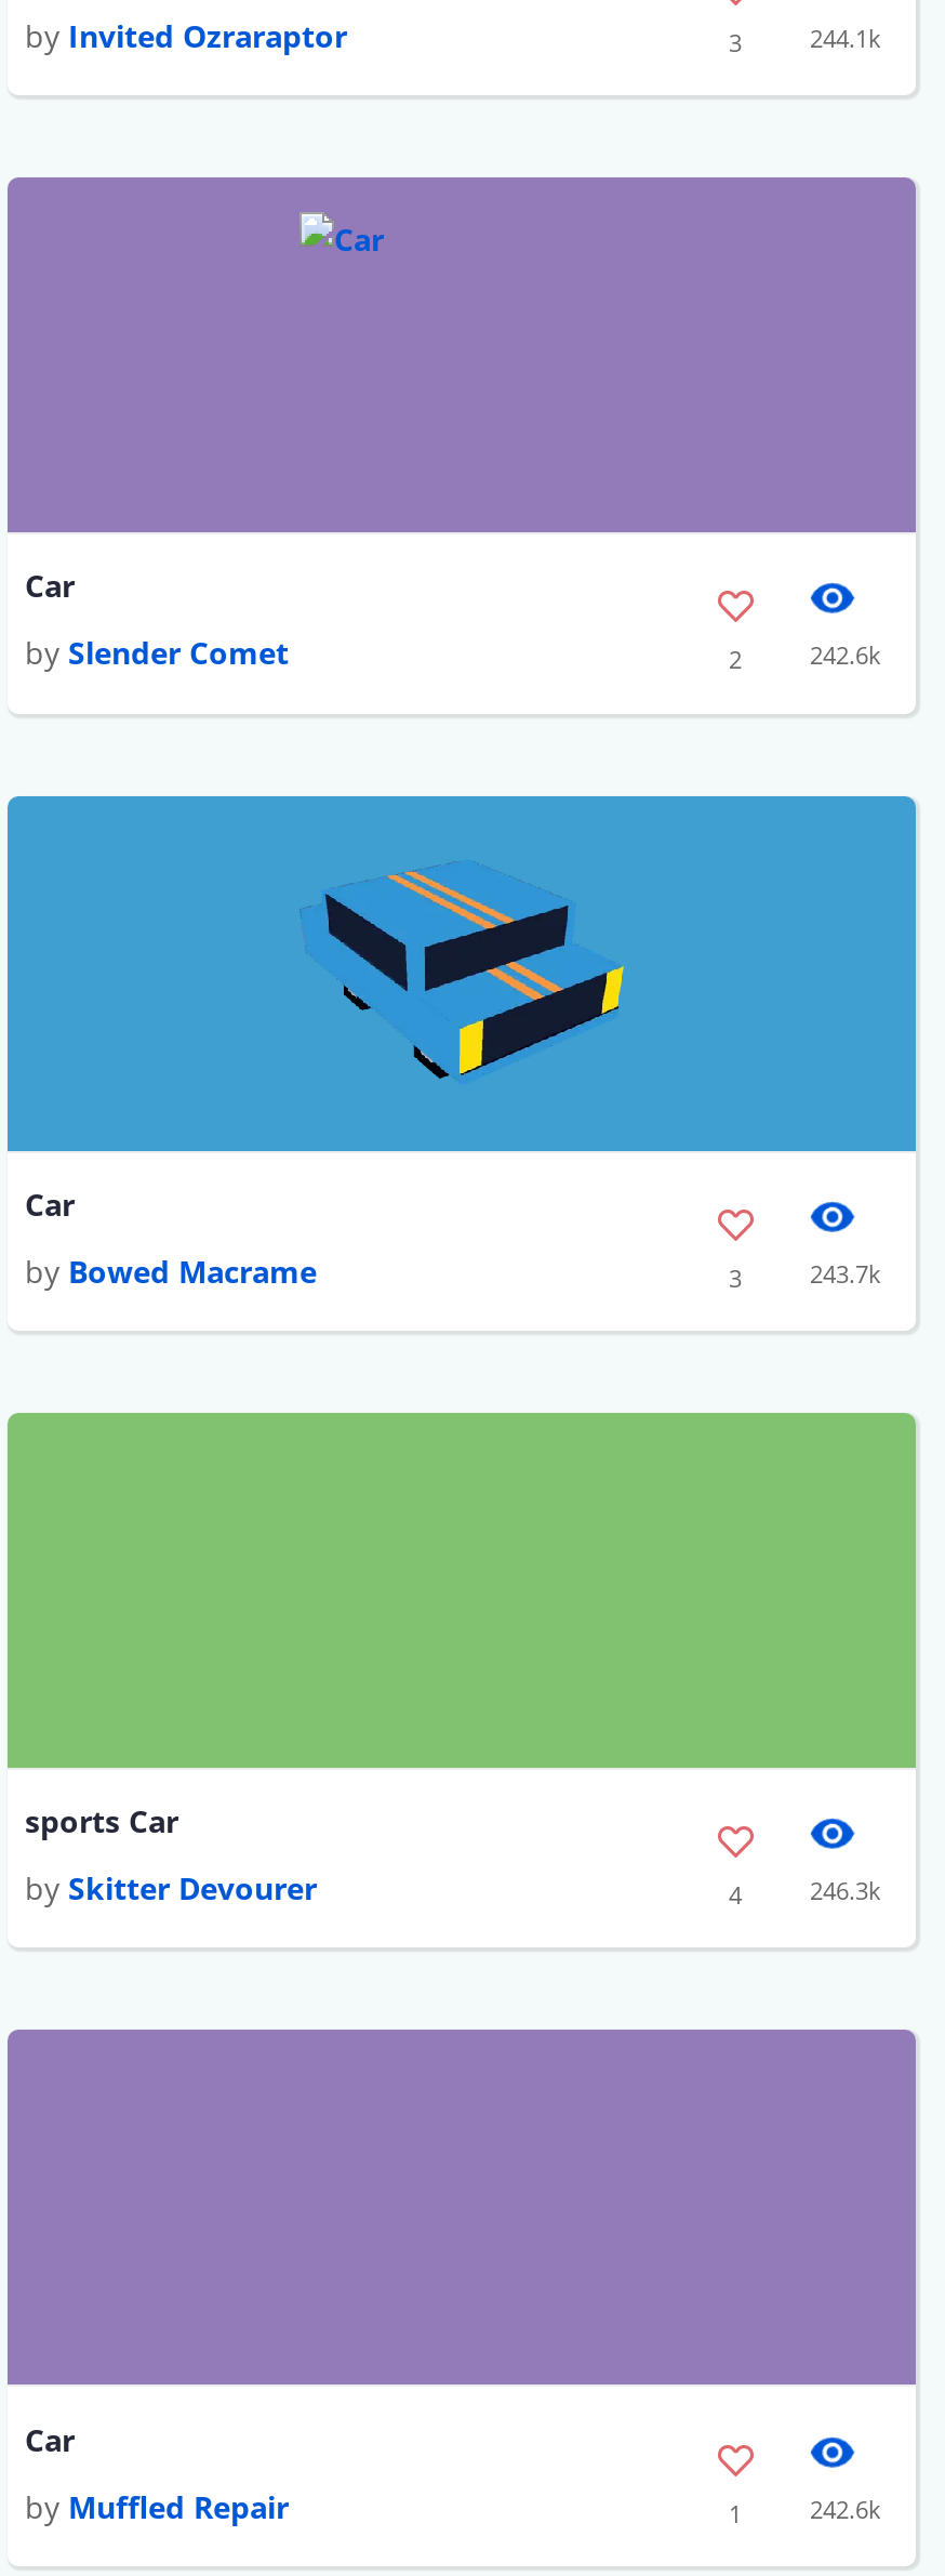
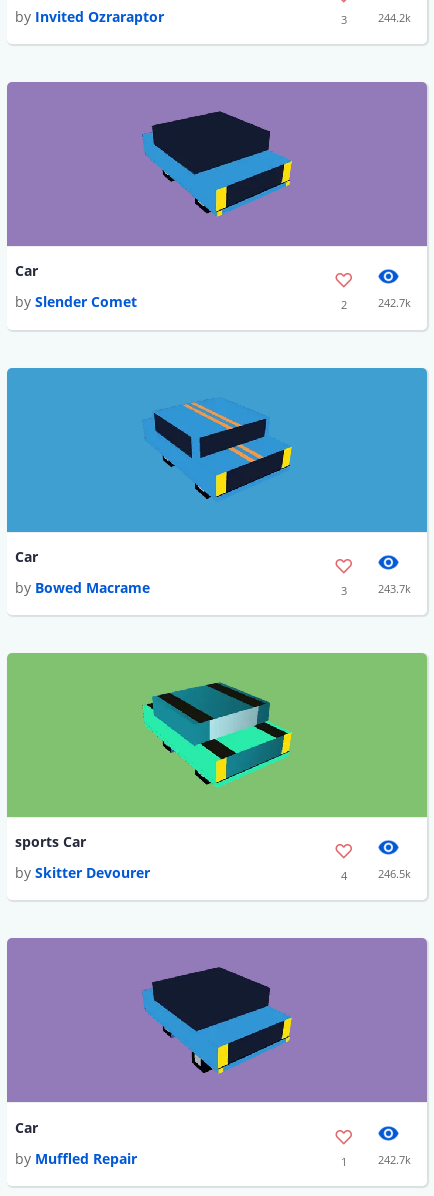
- 244.1k
+ 244.2k

+ [image]

- 242.6k
+ 242.7k

+ [image]

- 246.3k
+ 246.5k

+ [image]

- 242.6k
+ 242.7k
